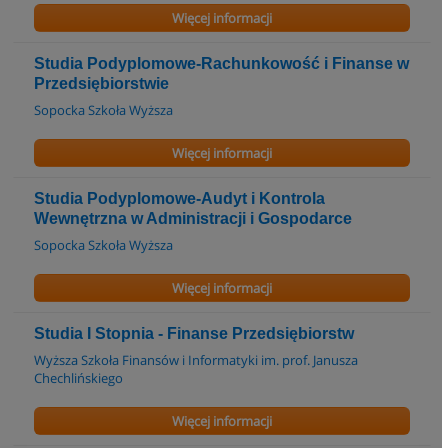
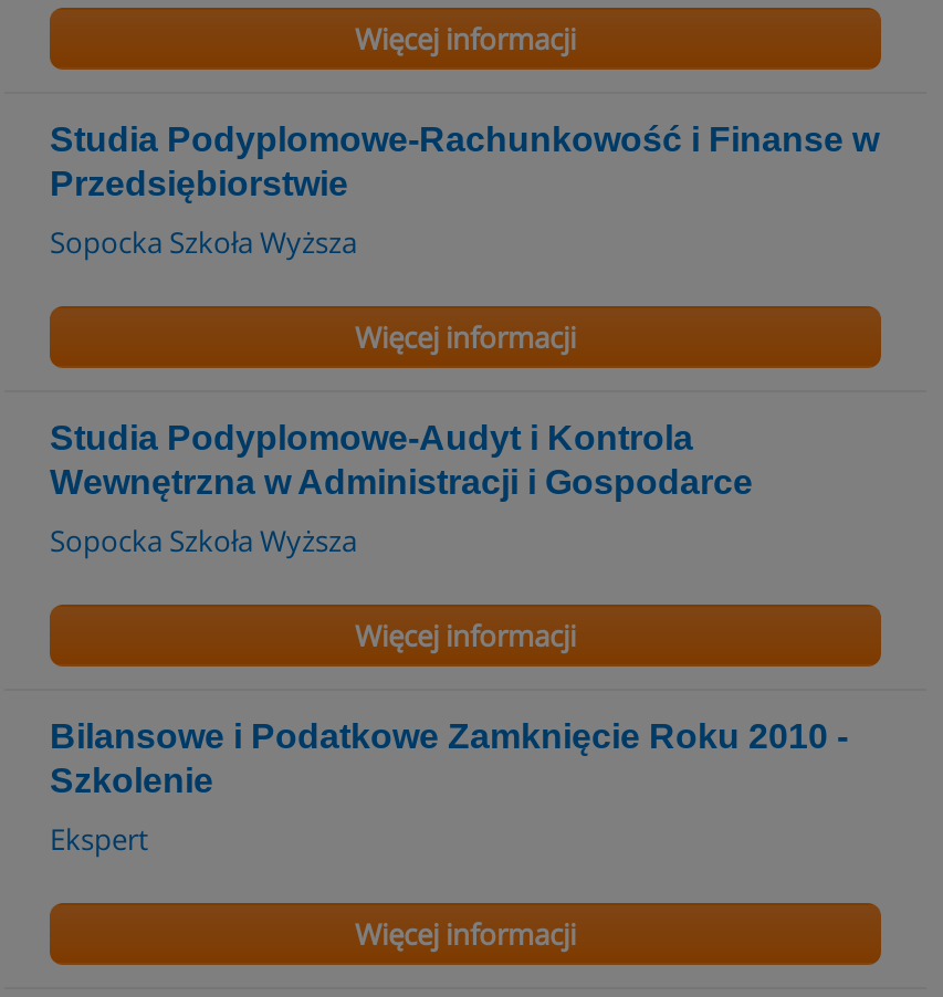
- Studia I Stopnia - Finanse Przedsiębiorstw
+ Bilansowe i Podatkowe Zamknięcie Roku 2010 -
+ Szkolenie

- Wyższa Szkoła Finansów i Informatyki im. prof. Janusza
- Chechlińskiego
+ Ekspert
